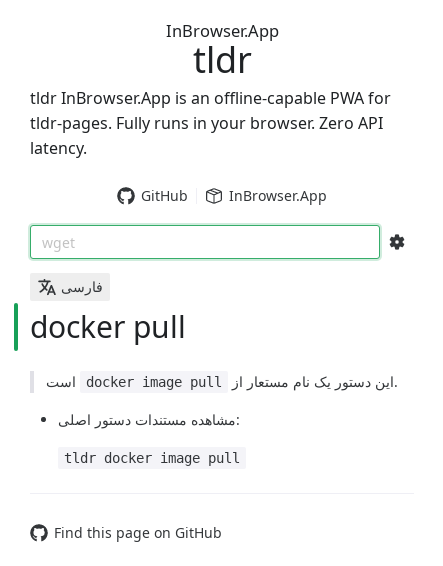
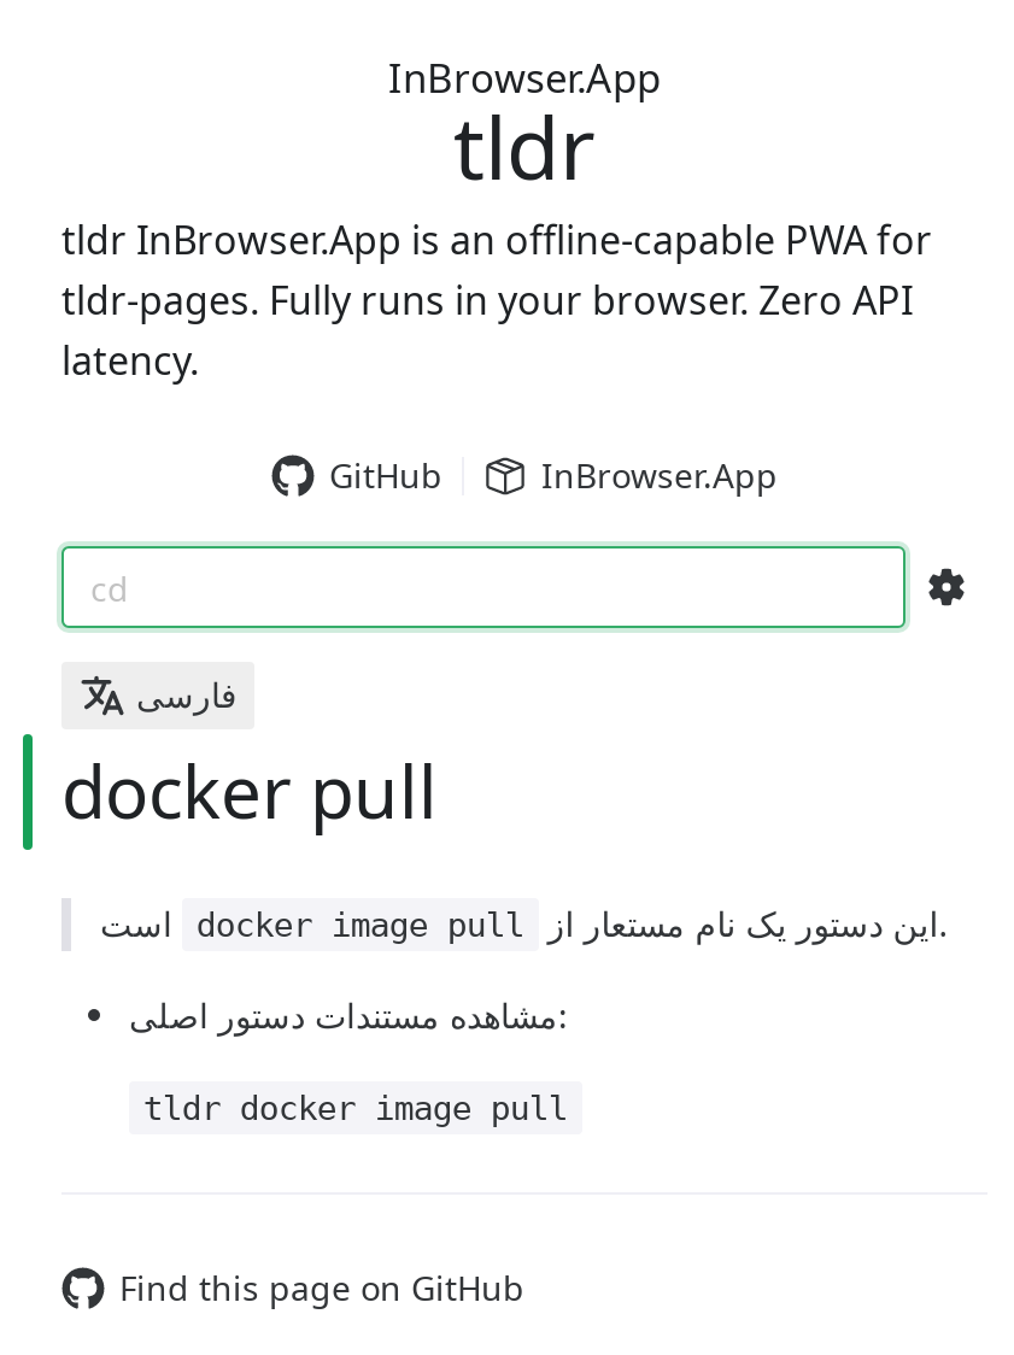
- wget
+ cd
